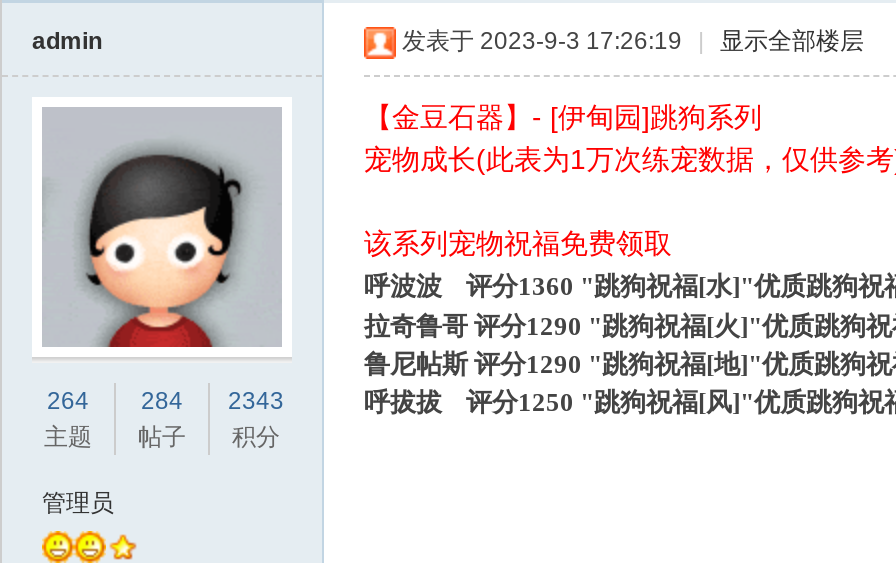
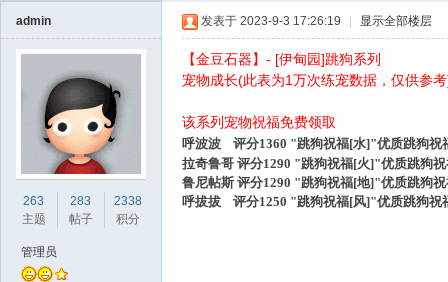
- 264
+ 263

- 284
+ 283

- 2343
+ 2338
